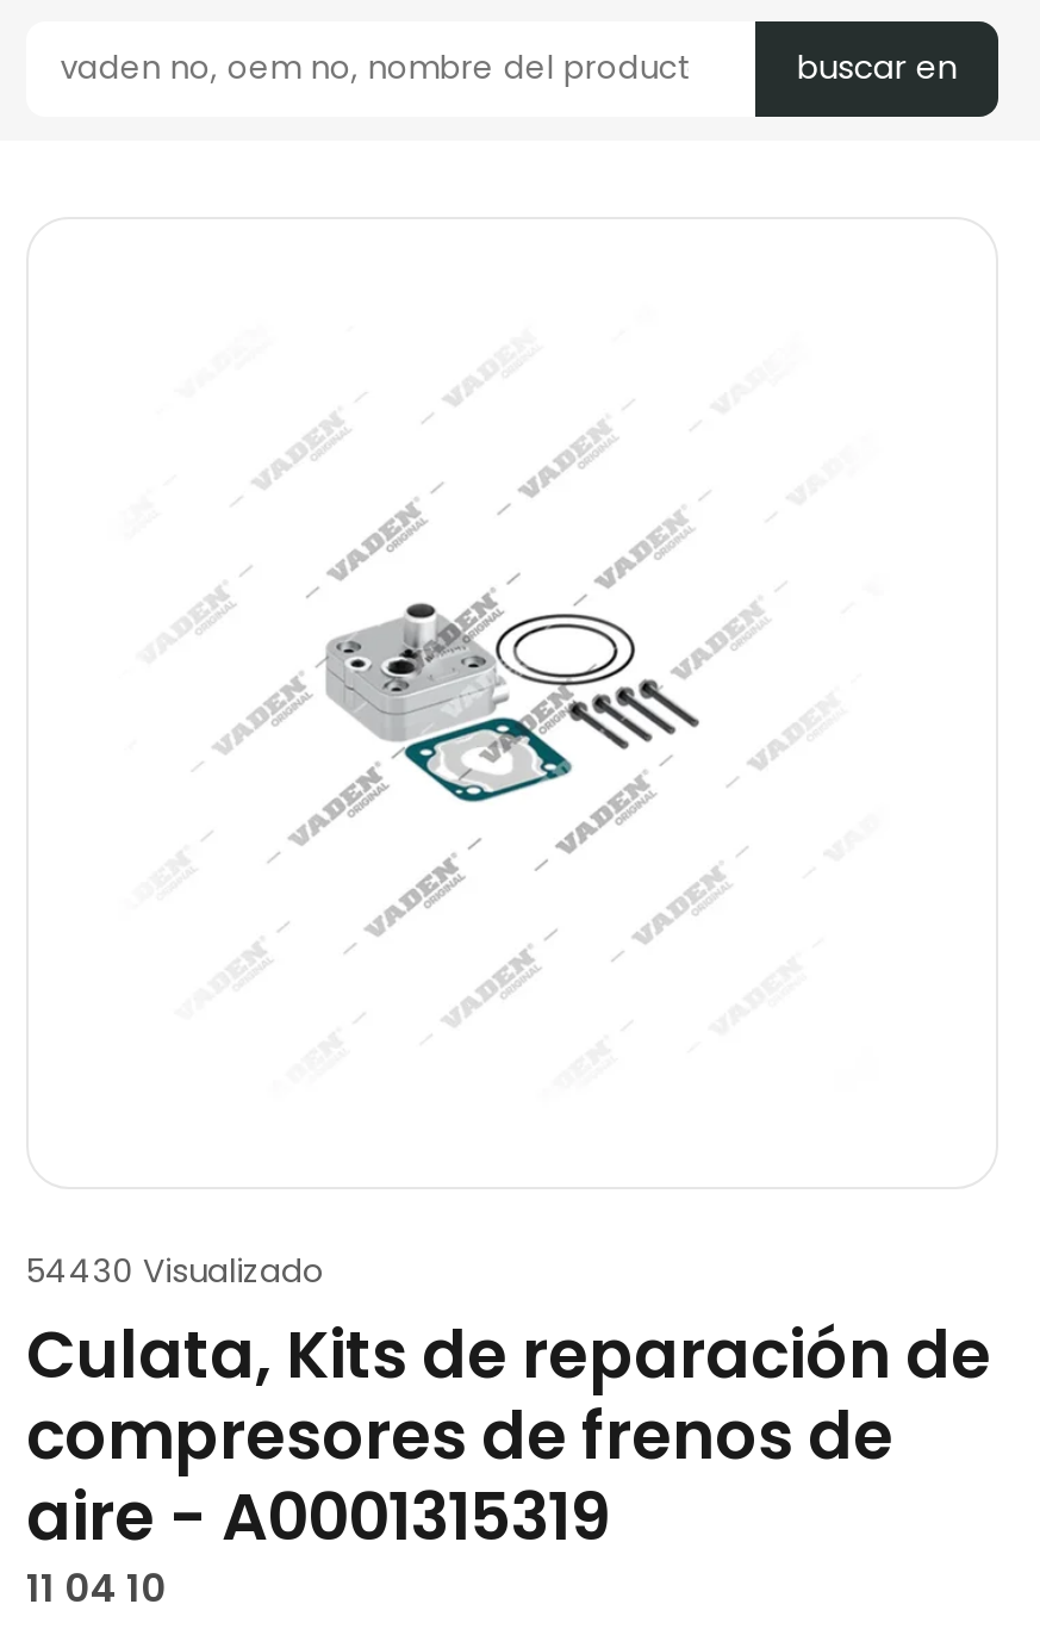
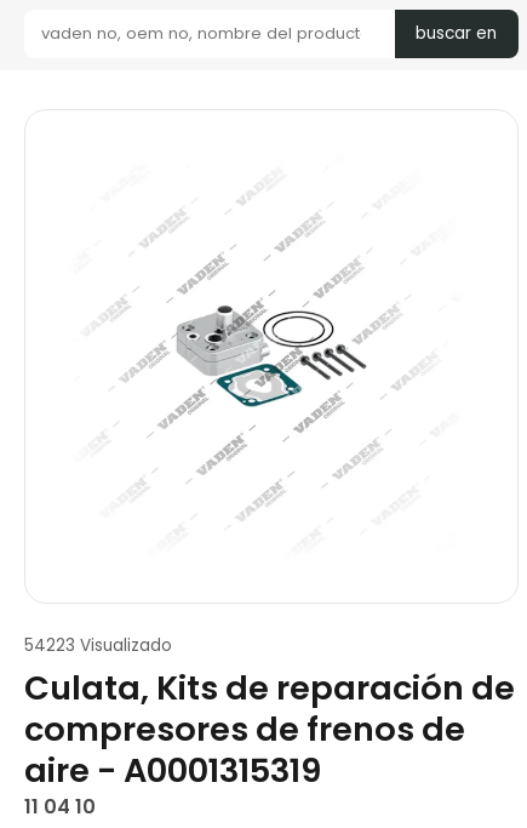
- 54430 Visualizado
+ 54223 Visualizado
